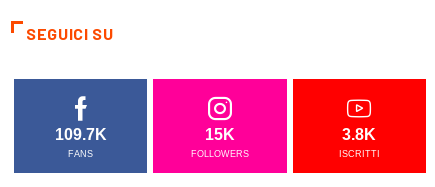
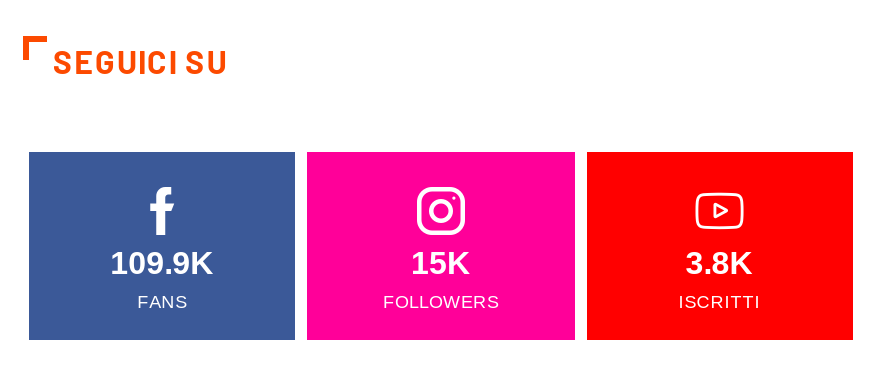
- 109.7K
+ 109.9K
